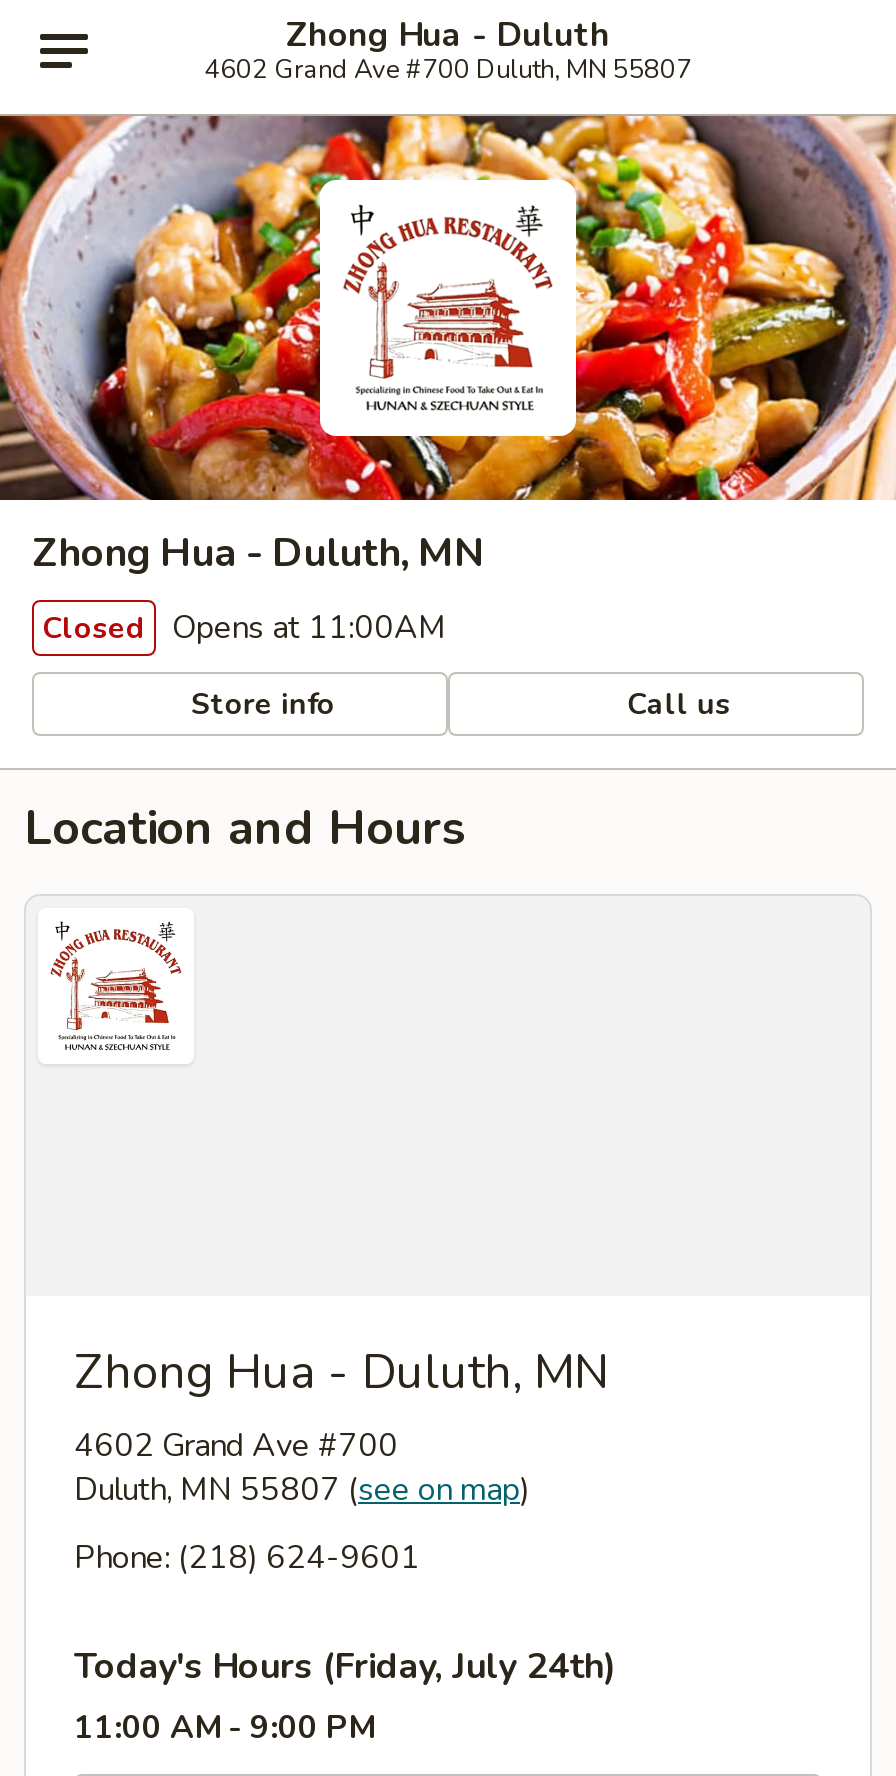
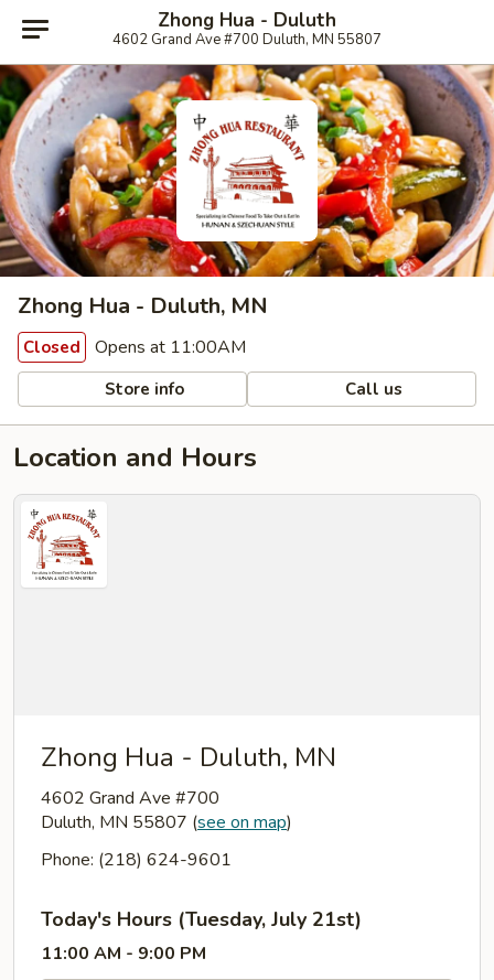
- Today's Hours (Friday, July 24th)
+ Today's Hours (Tuesday, July 21st)
